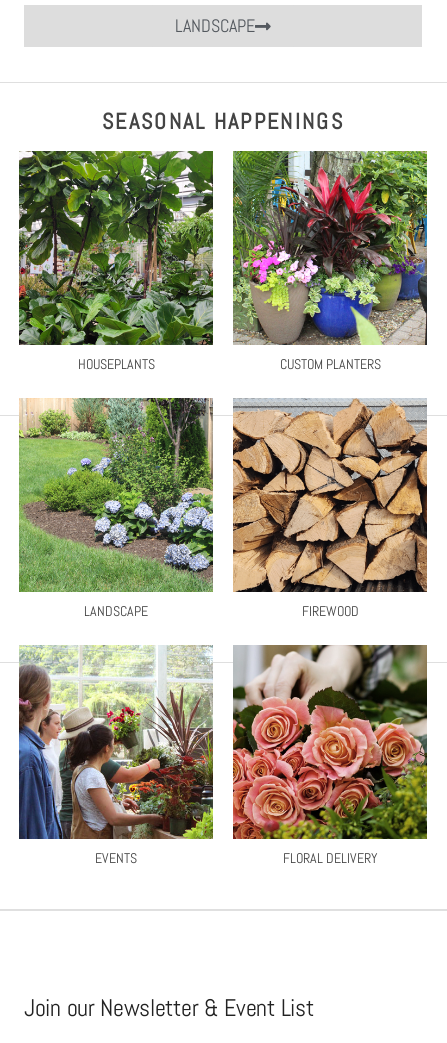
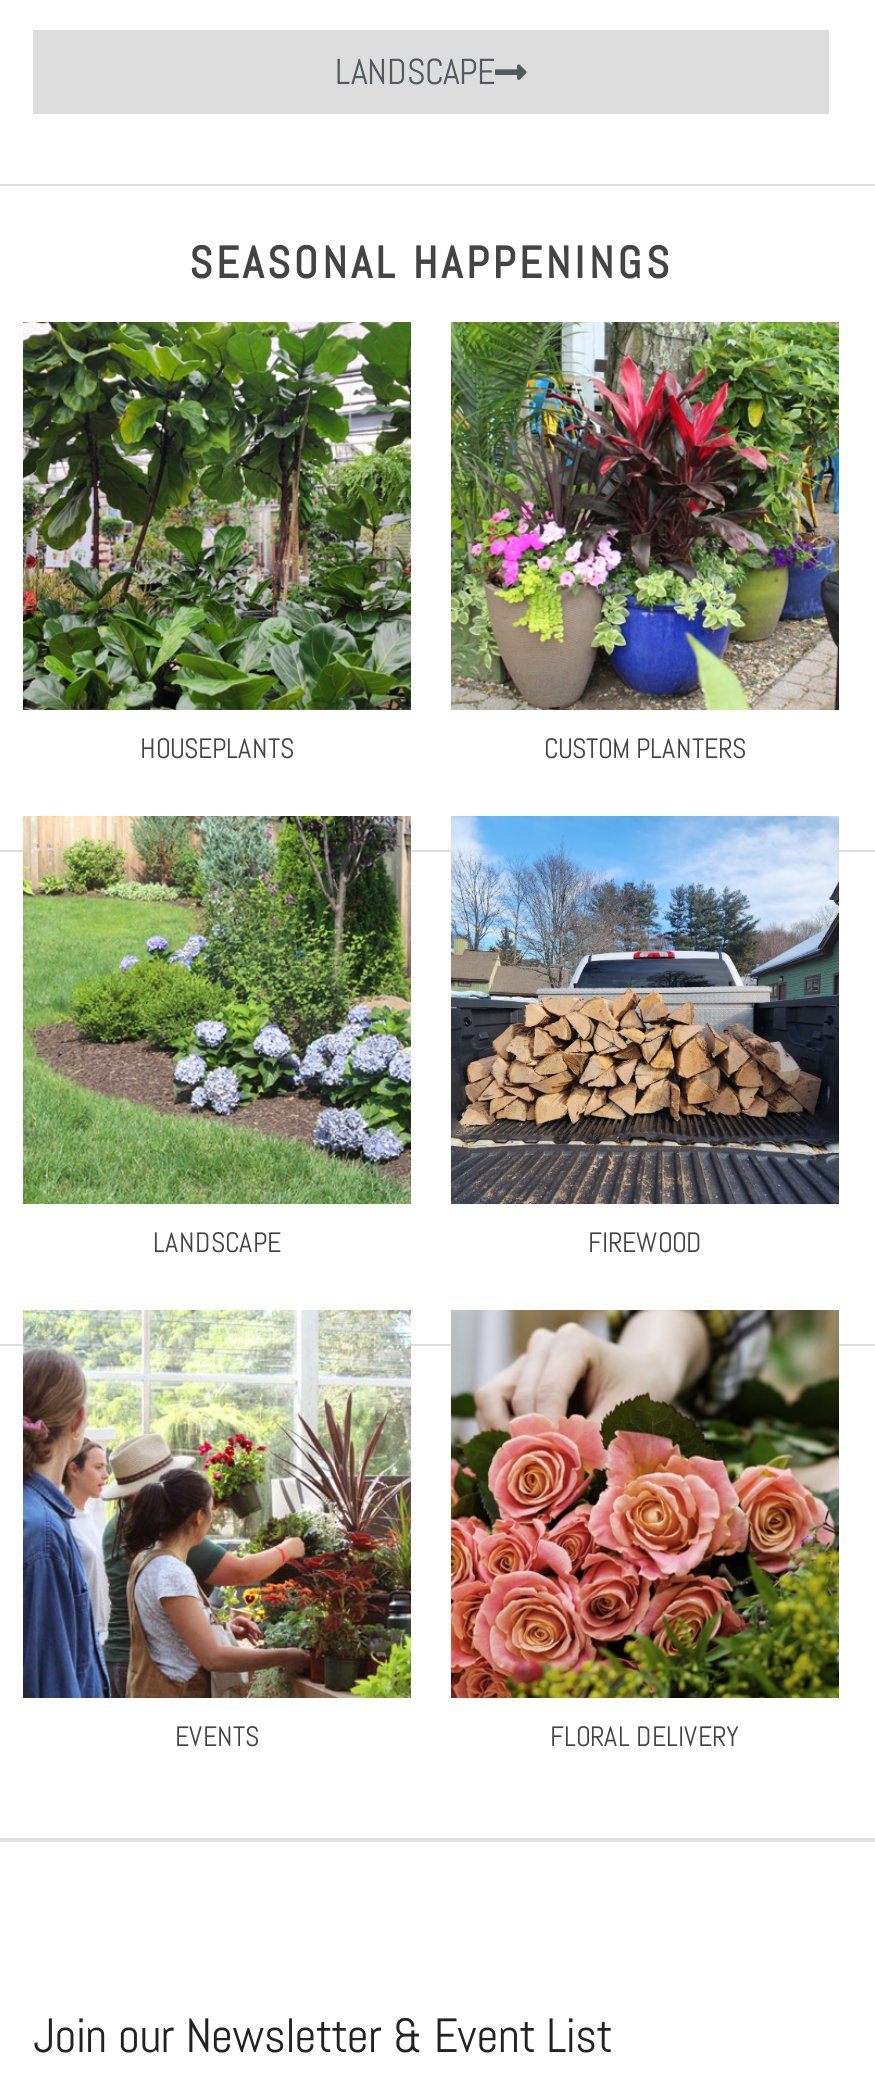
- [image]
+ [image]
